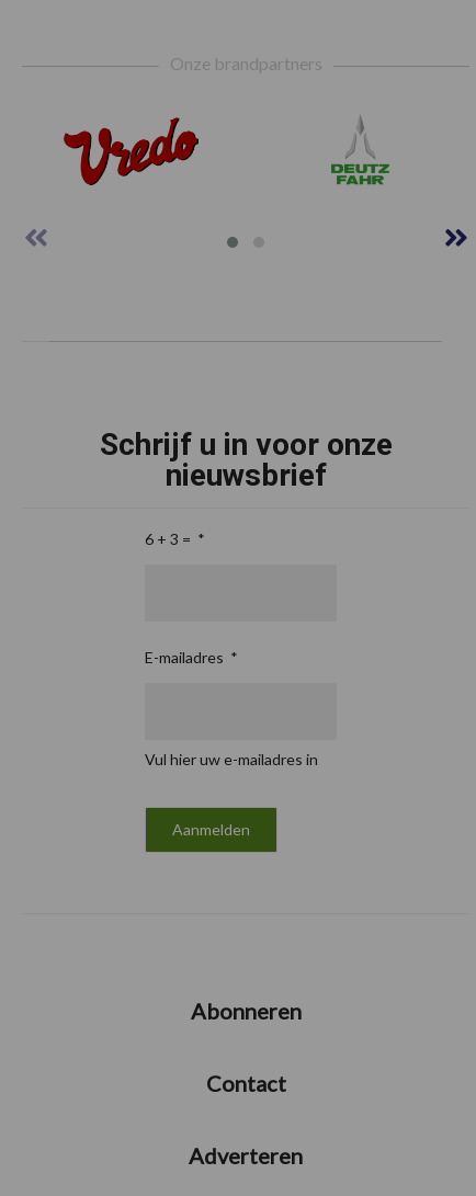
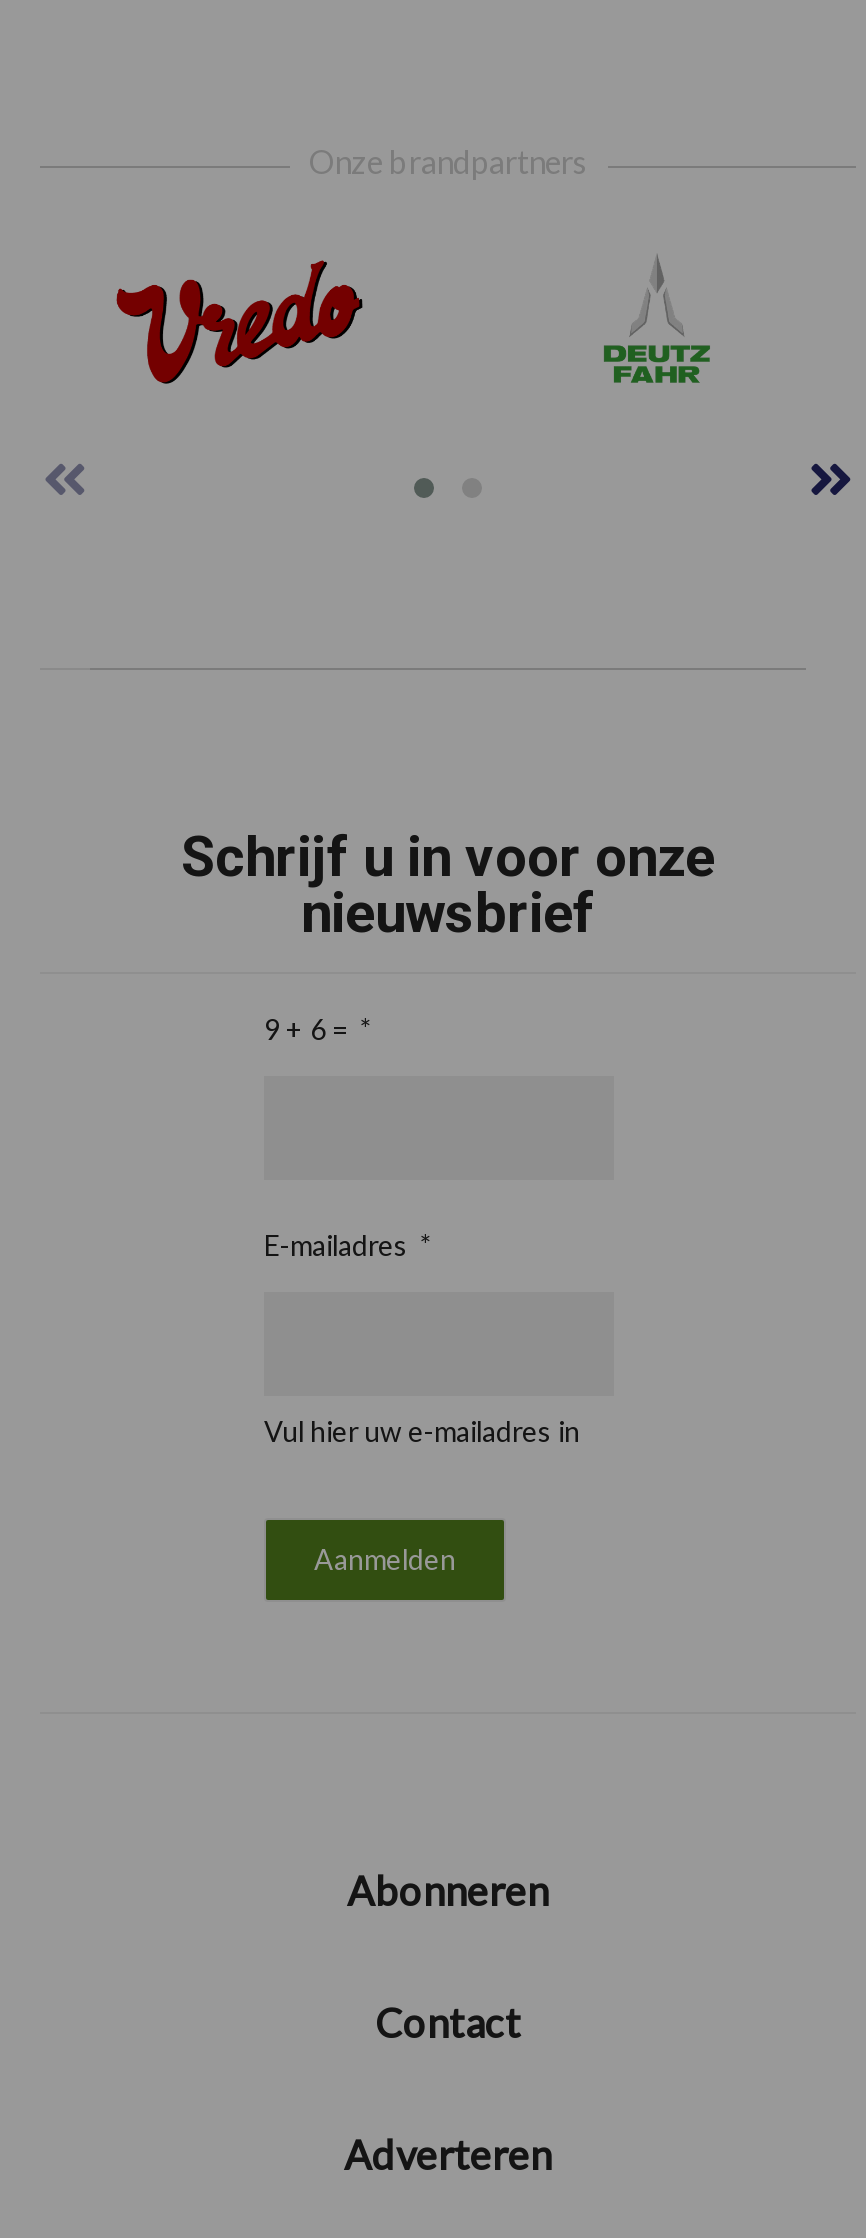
- 6 + 3 = *
+ 9 + 6 = *
